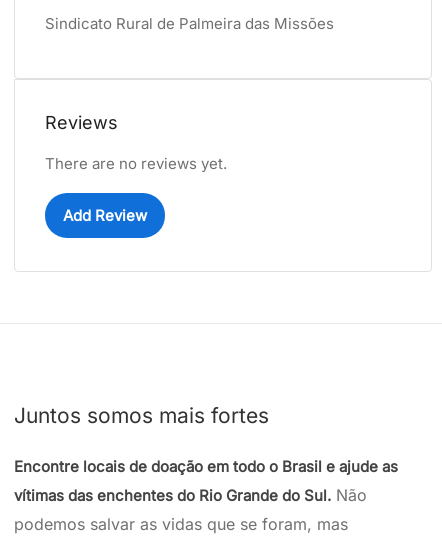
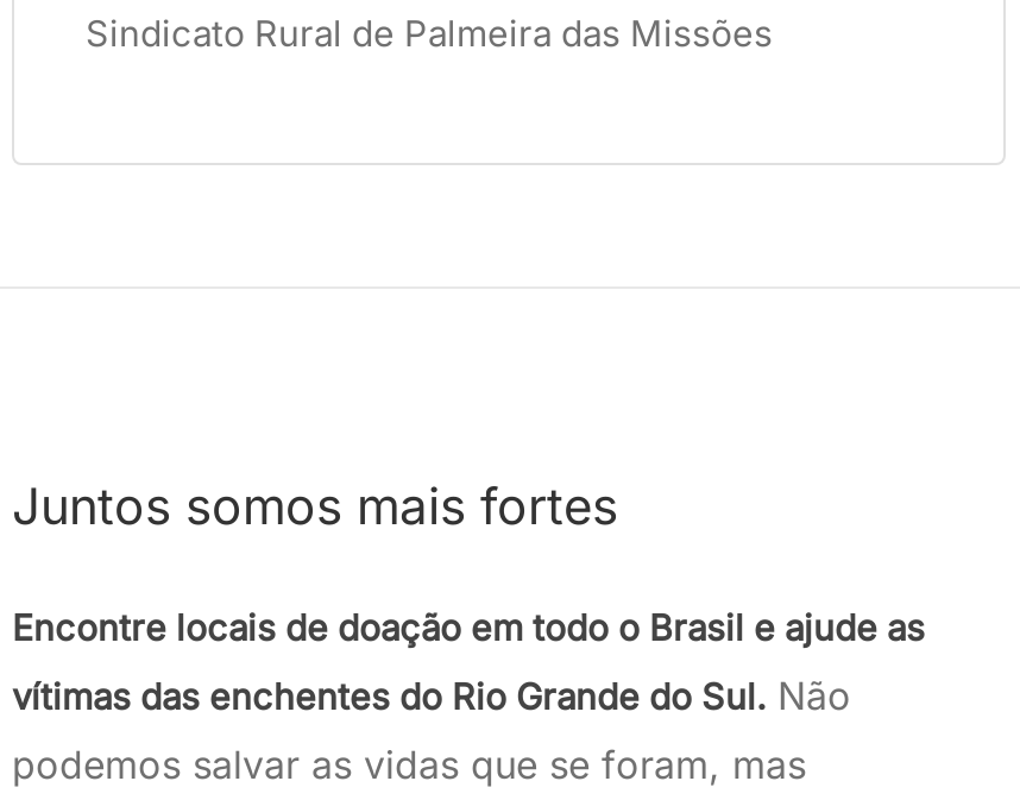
- Reviews
- There are no reviews yet.
- Add Review
